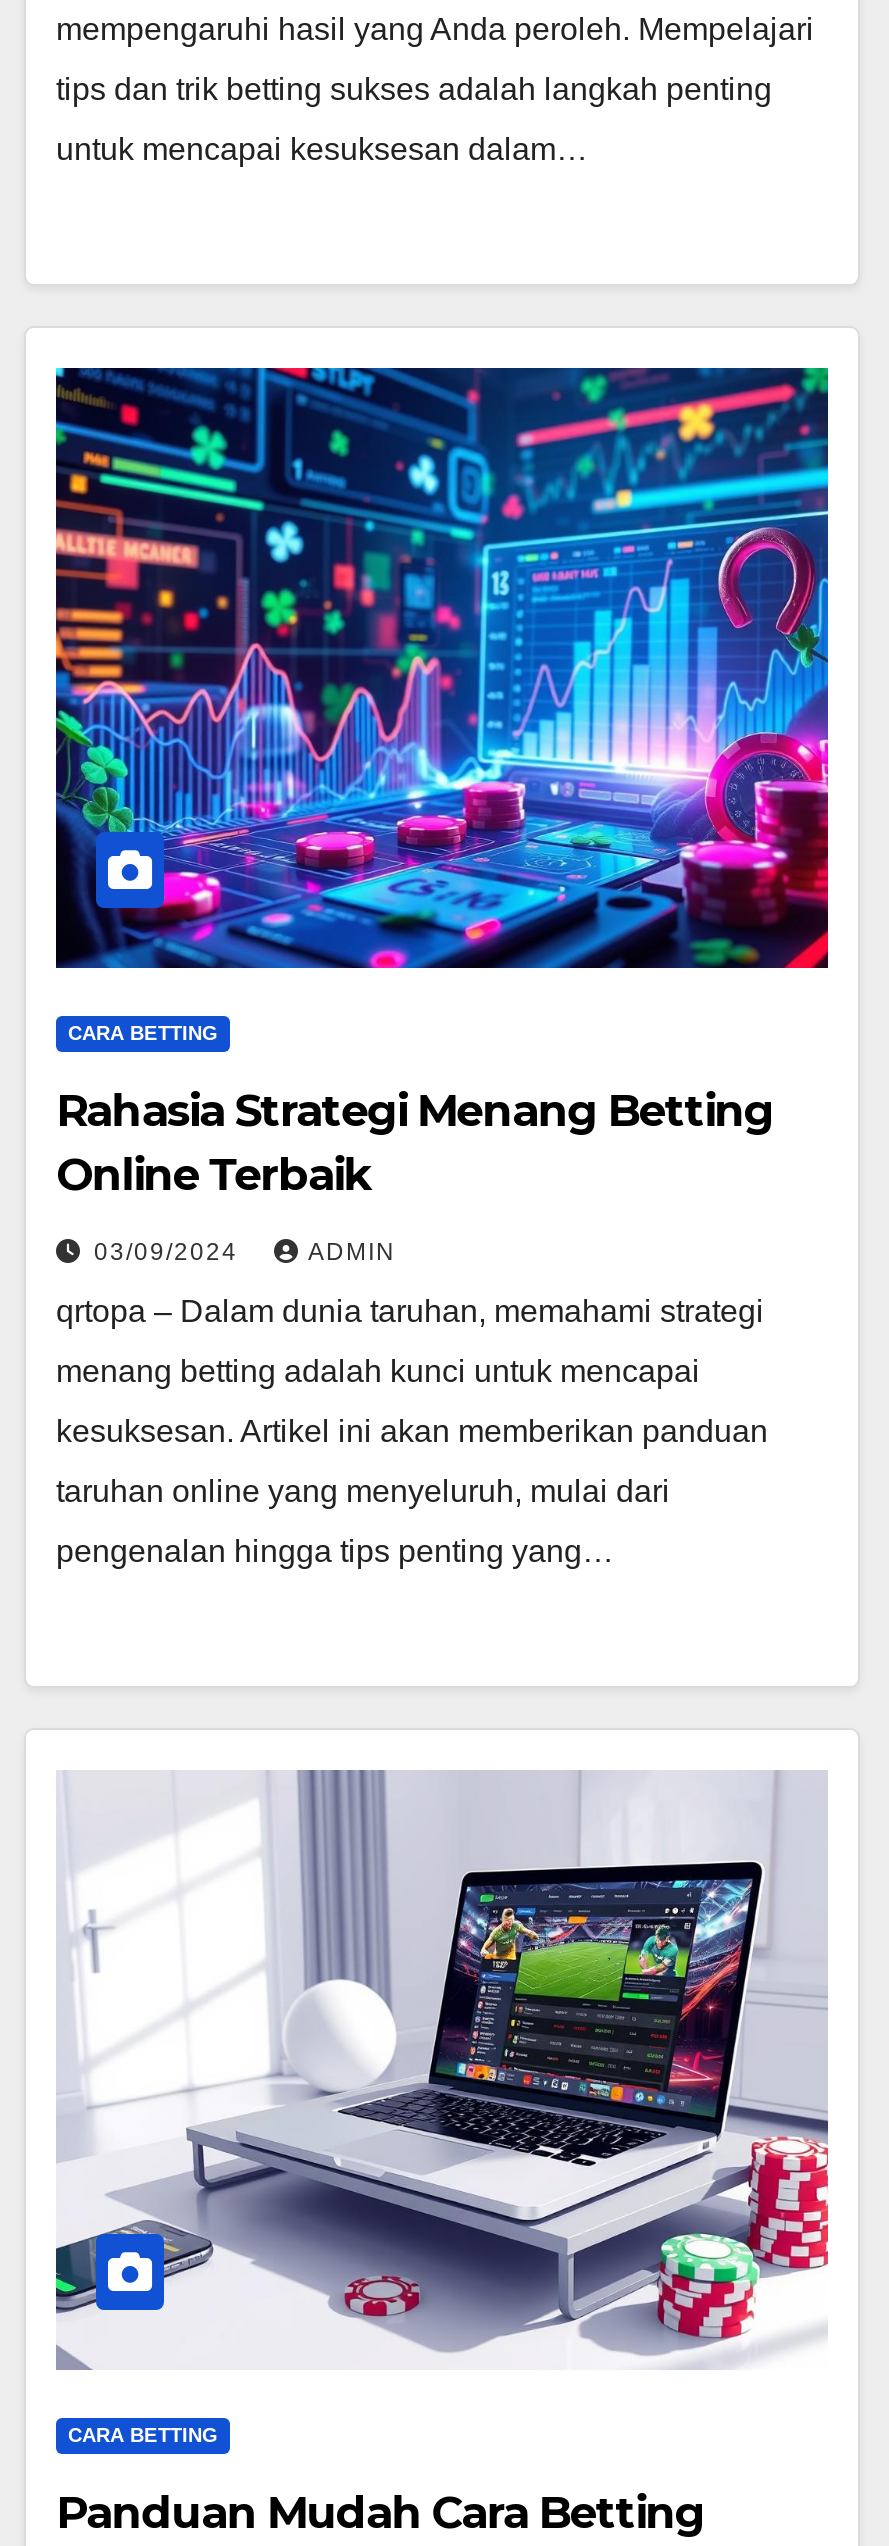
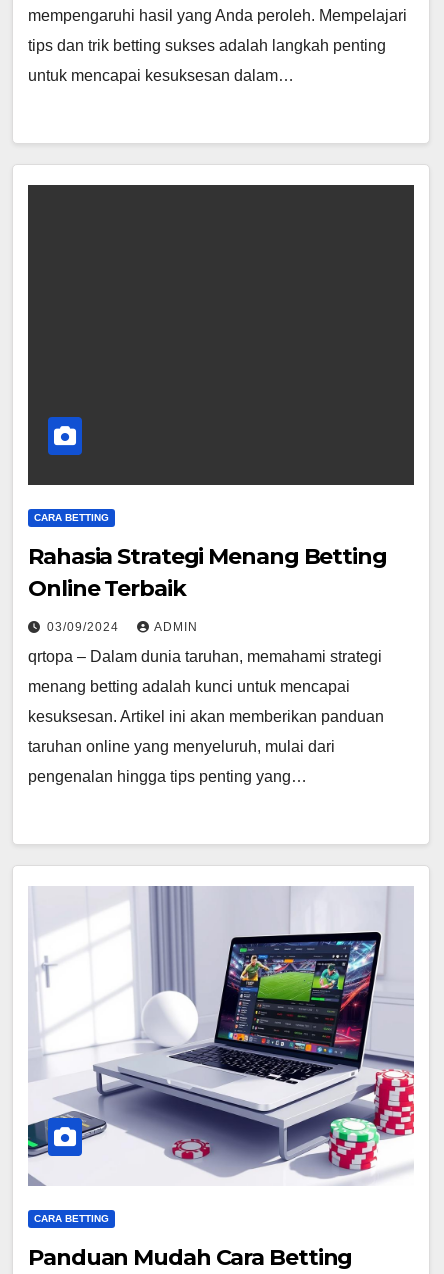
- [image]
